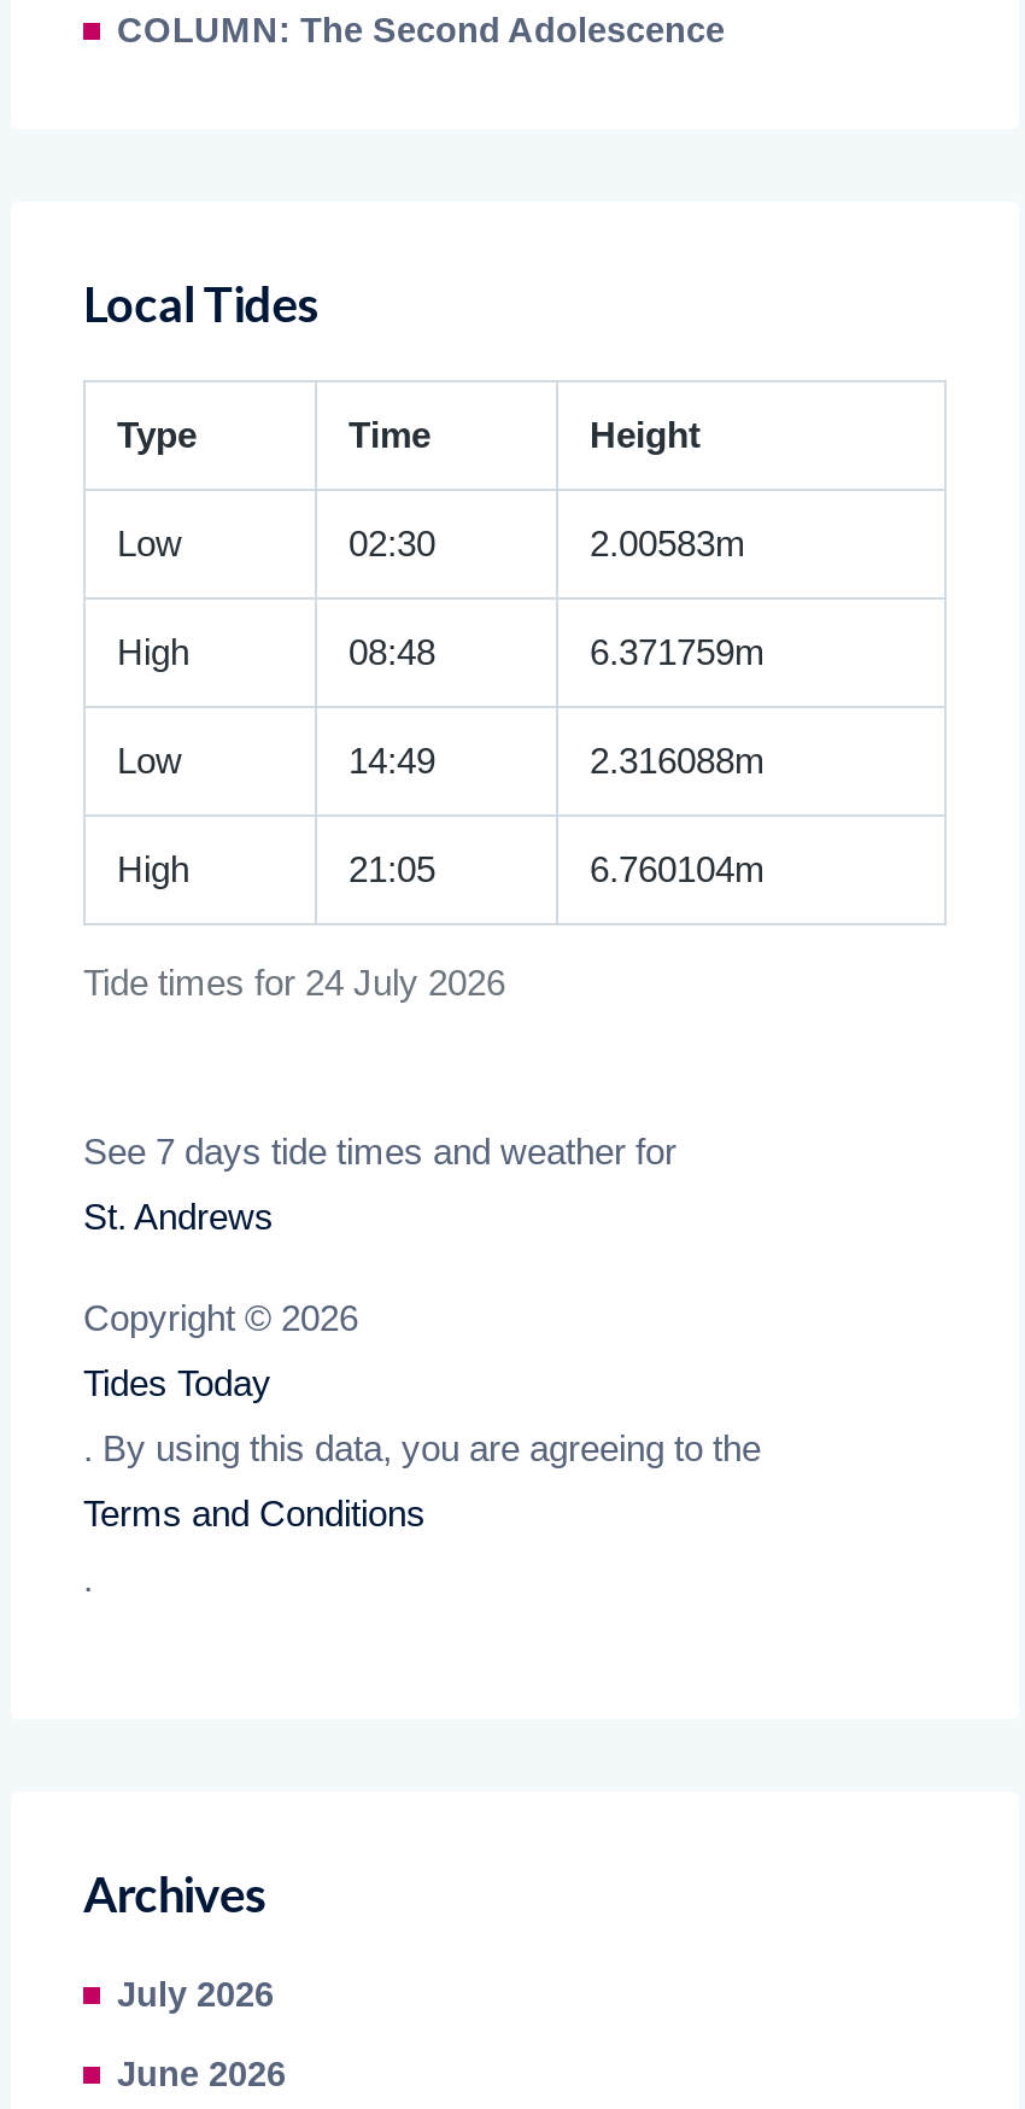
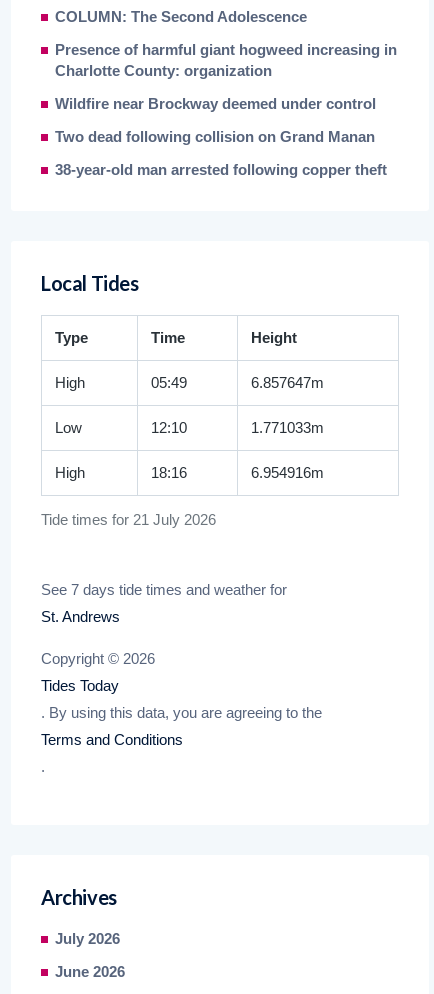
+ Presence of harmful giant hogweed increasing in
+ Charlotte County: organization
+ Wildfire near Brockway deemed under control
+ Two dead following collision on Grand Manan
+ 38-year-old man arrested following copper theft

moved down: Local Tides | Type | Time | Height

- Low
- 02:30
- 2.00583m

- 08:48
- 6.371759m
+ 05:49
+ 6.857647m

- 14:49
- 2.316088m
+ 12:10
+ 1.771033m

- 21:05
- 6.760104m
+ 18:16
+ 6.954916m

- Tide times for 24 July 2026
+ Tide times for 21 July 2026
